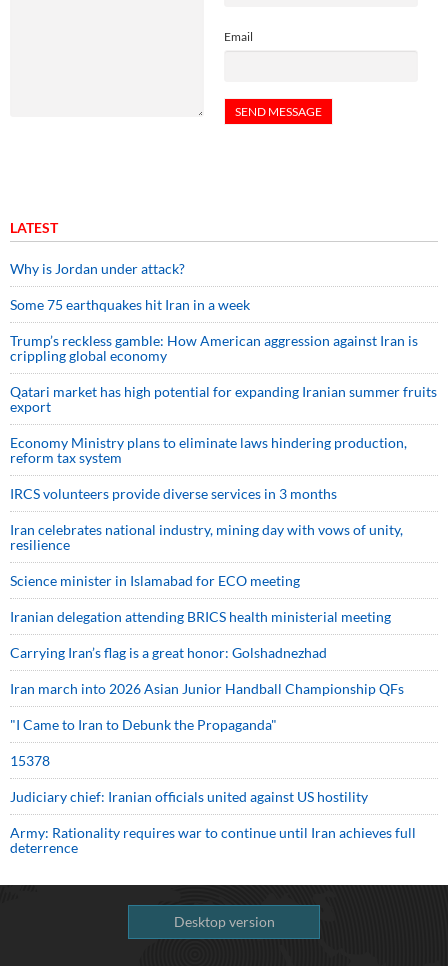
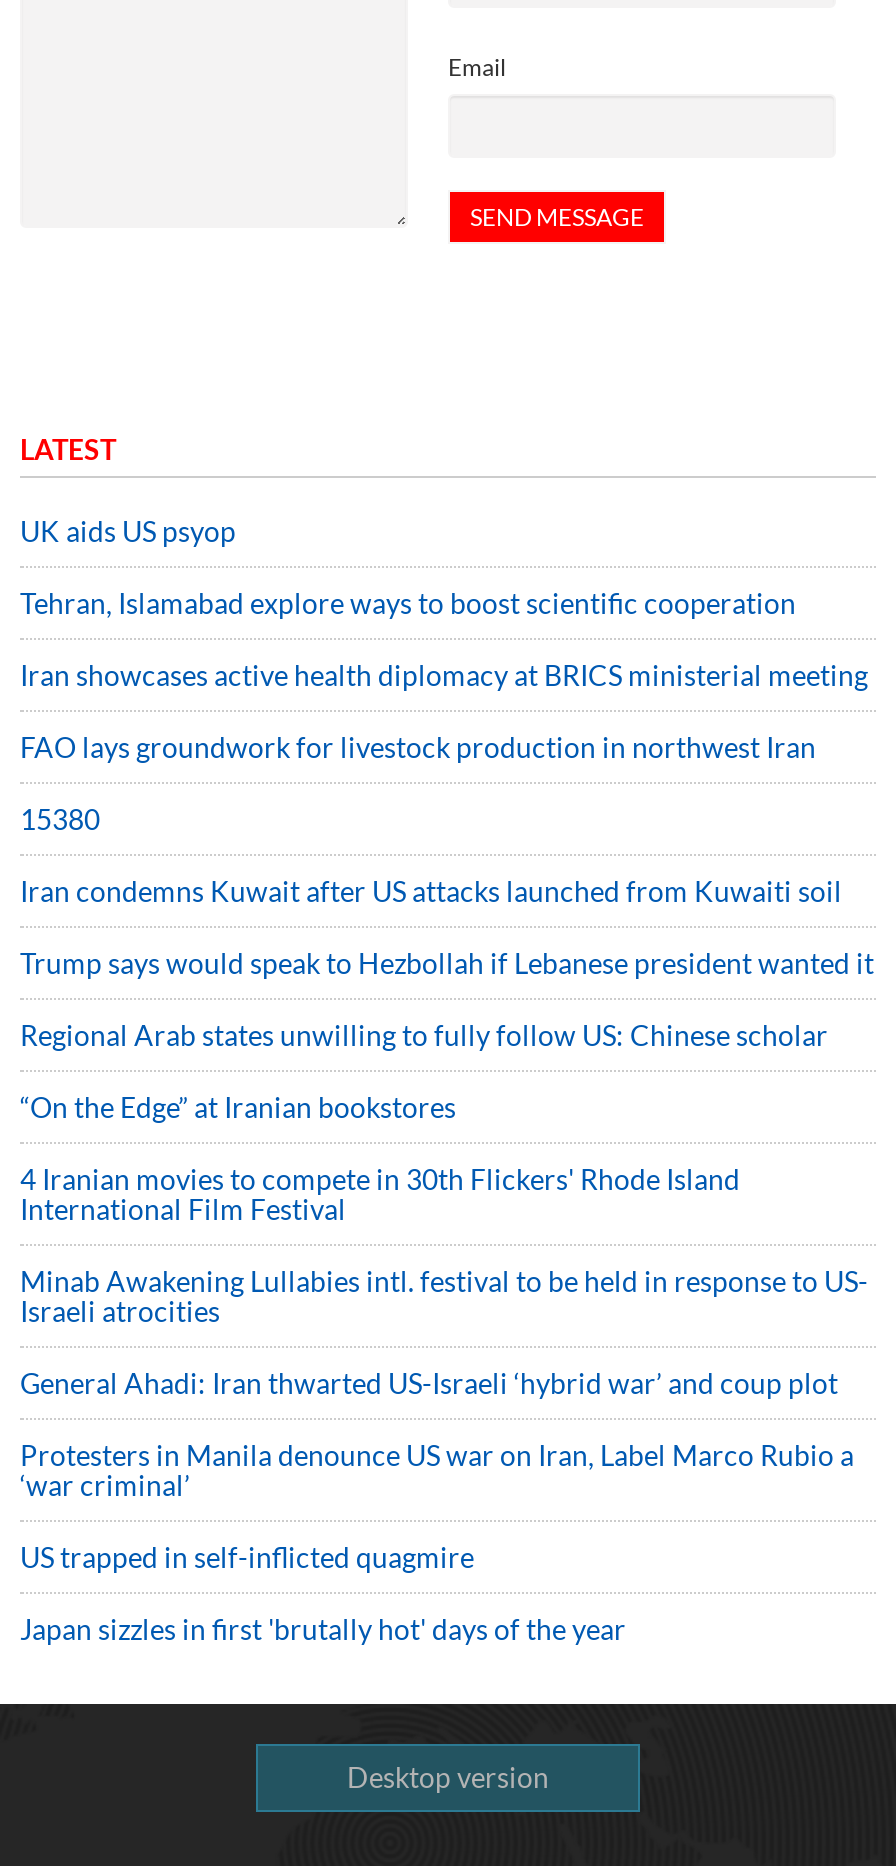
- Why is Jordan under attack?
+ UK aids US psyop

- Some 75 earthquakes hit Iran in a week
+ Tehran, Islamabad explore ways to boost scientific cooperation

- Trump’s reckless gamble: How American aggression against Iran is
- crippling global economy
+ Iran showcases active health diplomacy at BRICS ministerial meeting

- Qatari market has high potential for expanding Iranian summer fruits
- export
+ FAO lays groundwork for livestock production in northwest Iran

- Economy Ministry plans to eliminate laws hindering production,
- reform tax system
+ 15380

- IRCS volunteers provide diverse services in 3 months
+ Iran condemns Kuwait after US attacks launched from Kuwaiti soil

- Iran celebrates national industry, mining day with vows of unity,
- resilience
+ Trump says would speak to Hezbollah if Lebanese president wanted it

- Science minister in Islamabad for ECO meeting
+ Regional Arab states unwilling to fully follow US: Chinese scholar

- Iranian delegation attending BRICS health ministerial meeting
+ “On the Edge” at Iranian bookstores

- Carrying Iran’s flag is a great honor: Golshadnezhad
+ 4 Iranian movies to compete in 30th Flickers' Rhode Island
+ International Film Festival

- Iran march into 2026 Asian Junior Handball Championship QFs
+ Minab Awakening Lullabies intl. festival to be held in response to US-
+ Israeli atrocities

- "I Came to Iran to Debunk the Propaganda"
+ General Ahadi: Iran thwarted US-Israeli ‘hybrid war’ and coup plot

- 15378
+ Protesters in Manila denounce US war on Iran, Label Marco Rubio a
+ ‘war criminal’

- Judiciary chief: Iranian officials united against US hostility
+ US trapped in self-inflicted quagmire

- Army: Rationality requires war to continue until Iran achieves full
- deterrence
+ Japan sizzles in first 'brutally hot' days of the year
